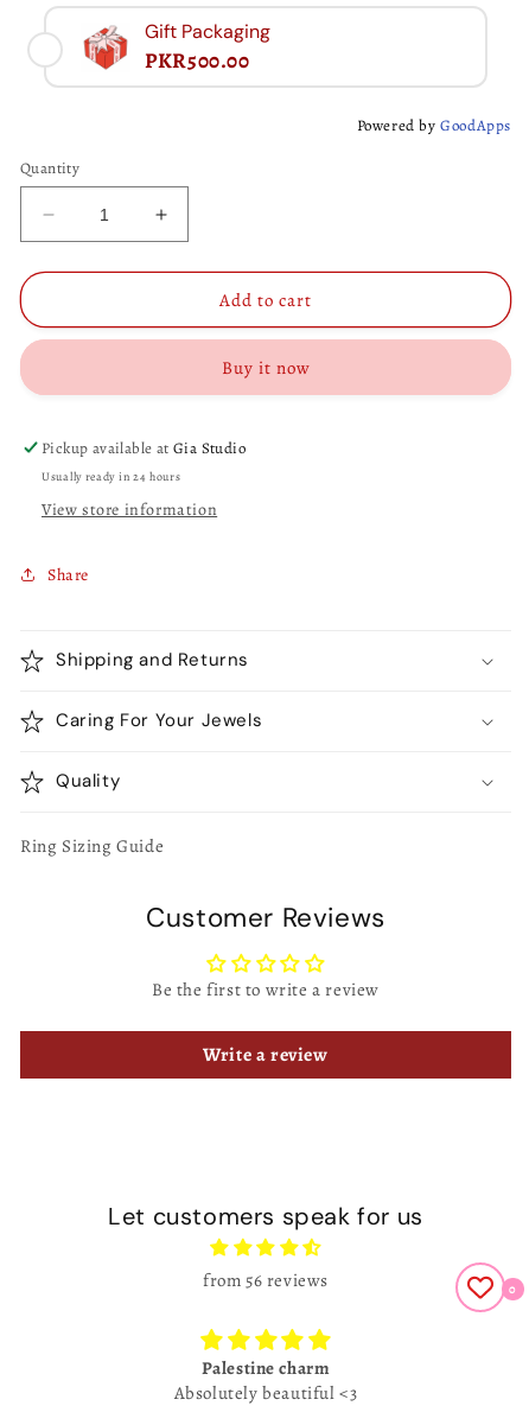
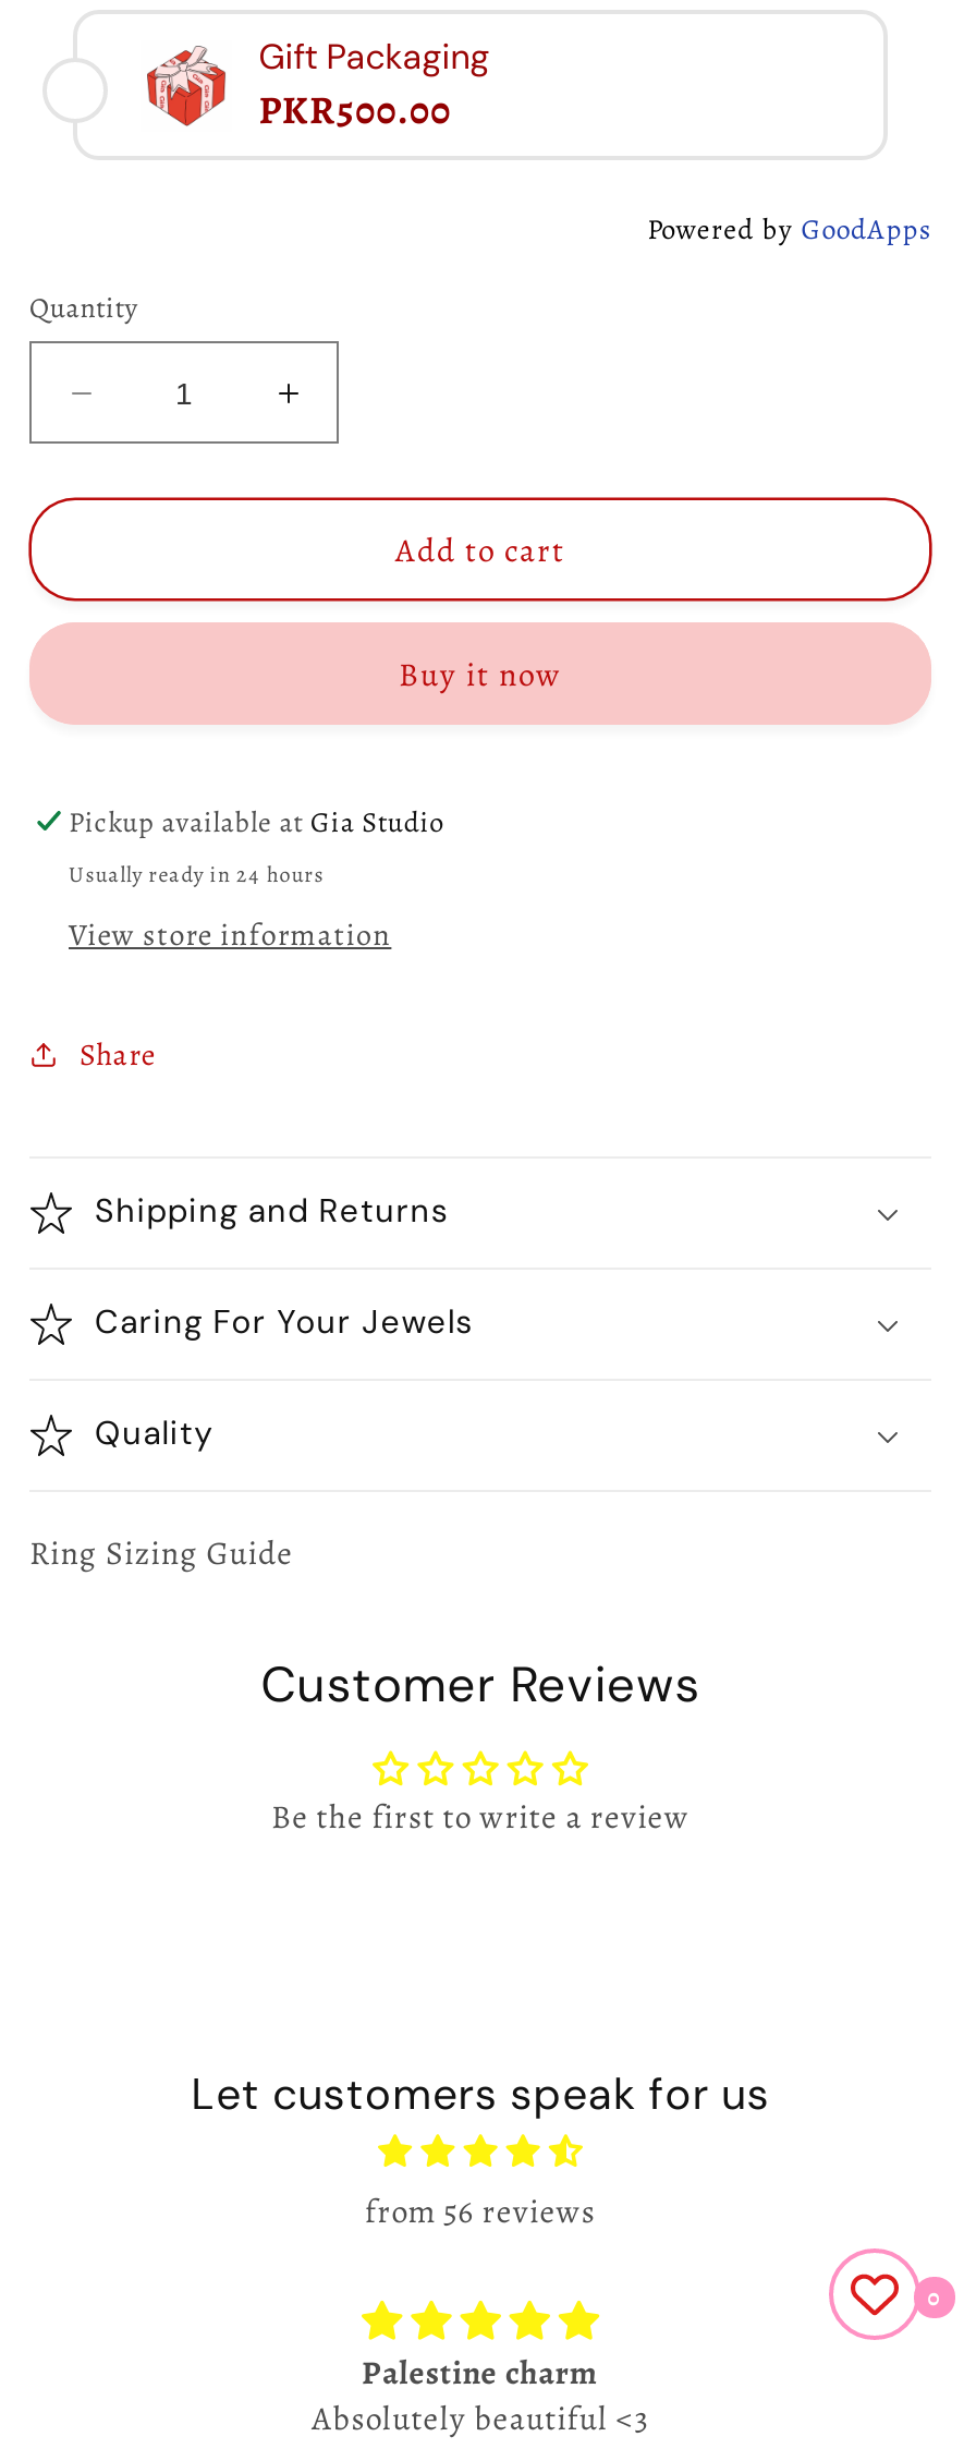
- Write a review
